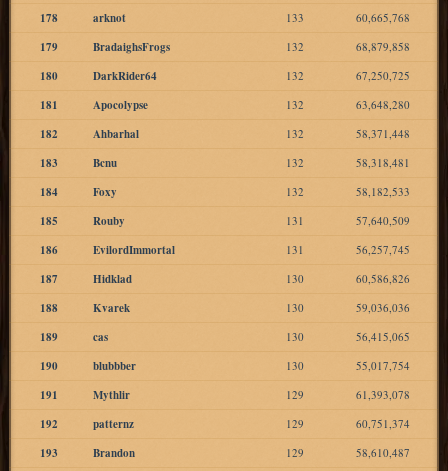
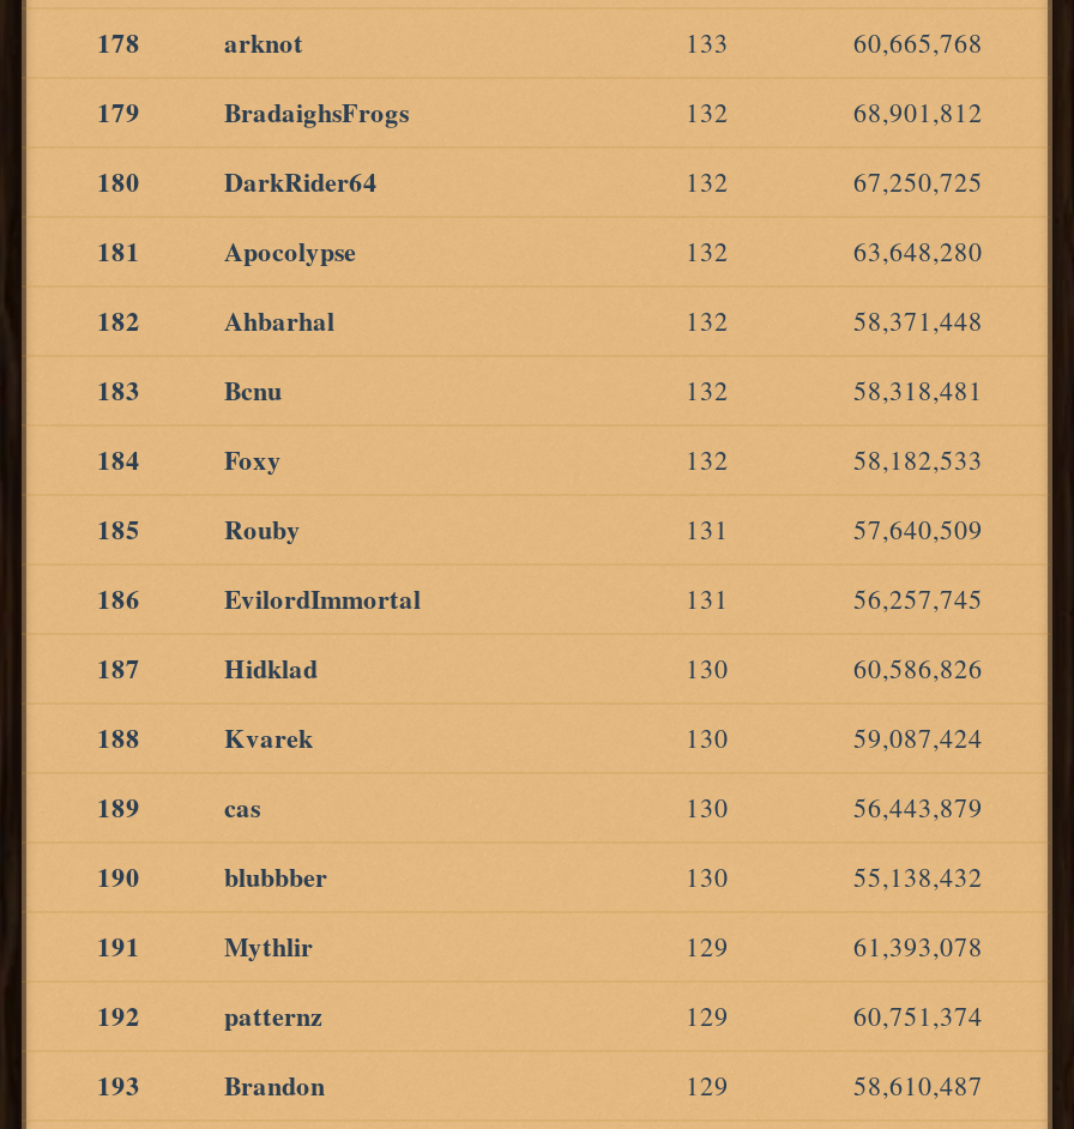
- 68,879,858
+ 68,901,812

- 59,036,036
+ 59,087,424

- 56,415,065
+ 56,443,879

- 55,017,754
+ 55,138,432
